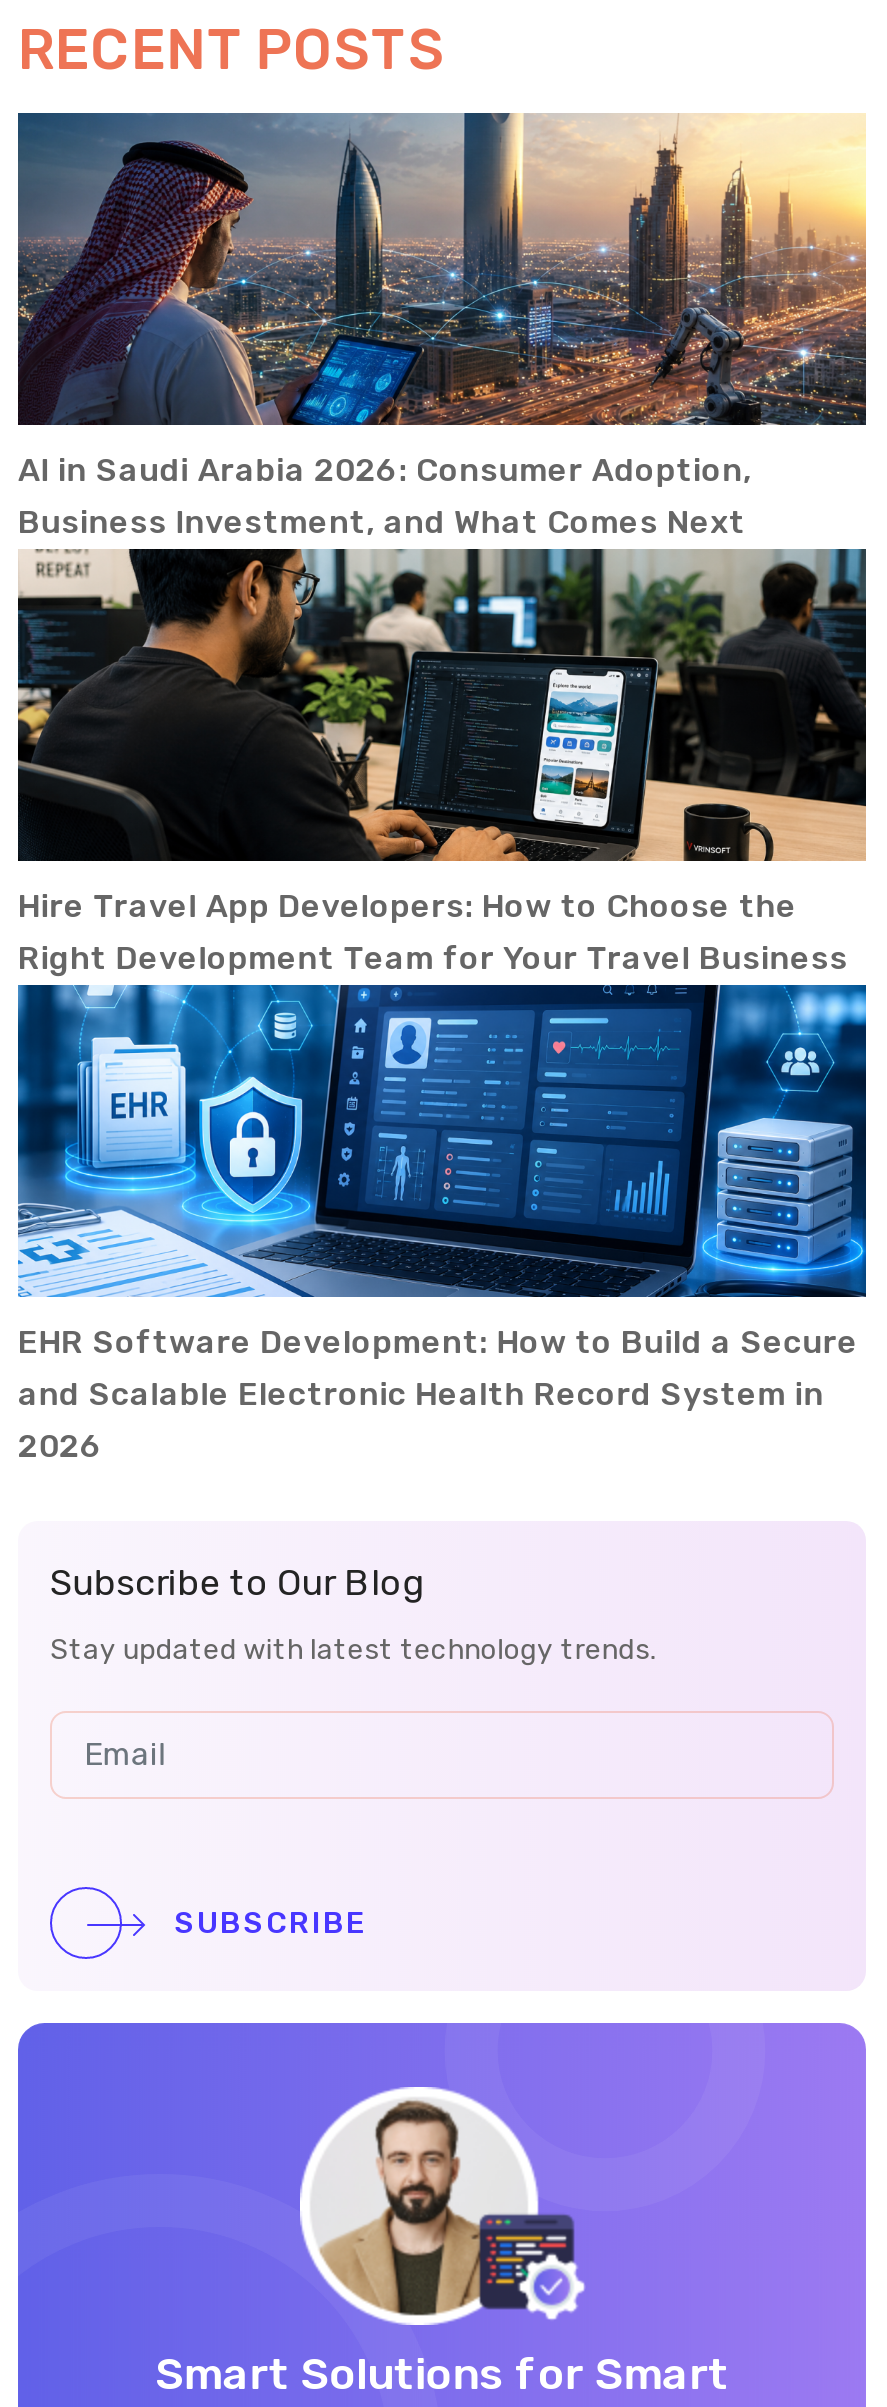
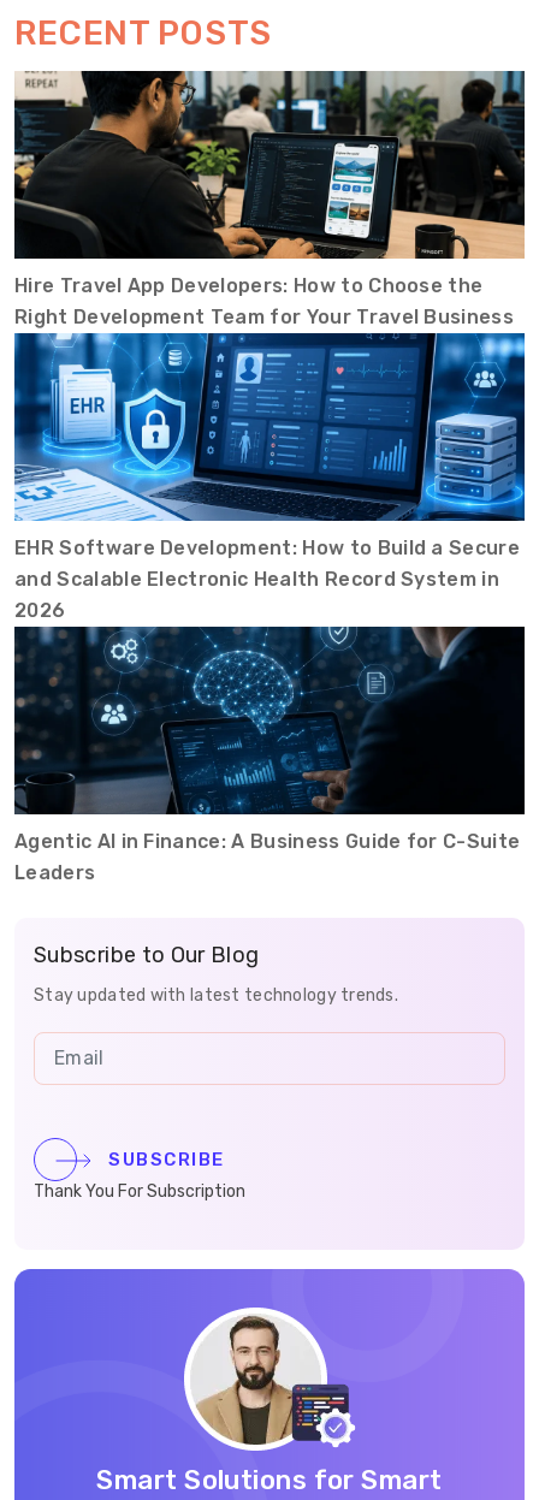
- [image]
- AI in Saudi Arabia 2026: Consumer Adoption,
- Business Investment, and What Comes Next

moved up: [image] | Hire Travel App Developers: How to Choose the | Right Development Team for Your Travel Business | EHR Software Development: How to Build a Secure | and Scalable Electronic Health Record System in | 2026

+ [image]
+ Agentic AI in Finance: A Business Guide for C-Suite
+ Leaders

+ Thank You For Subscription
